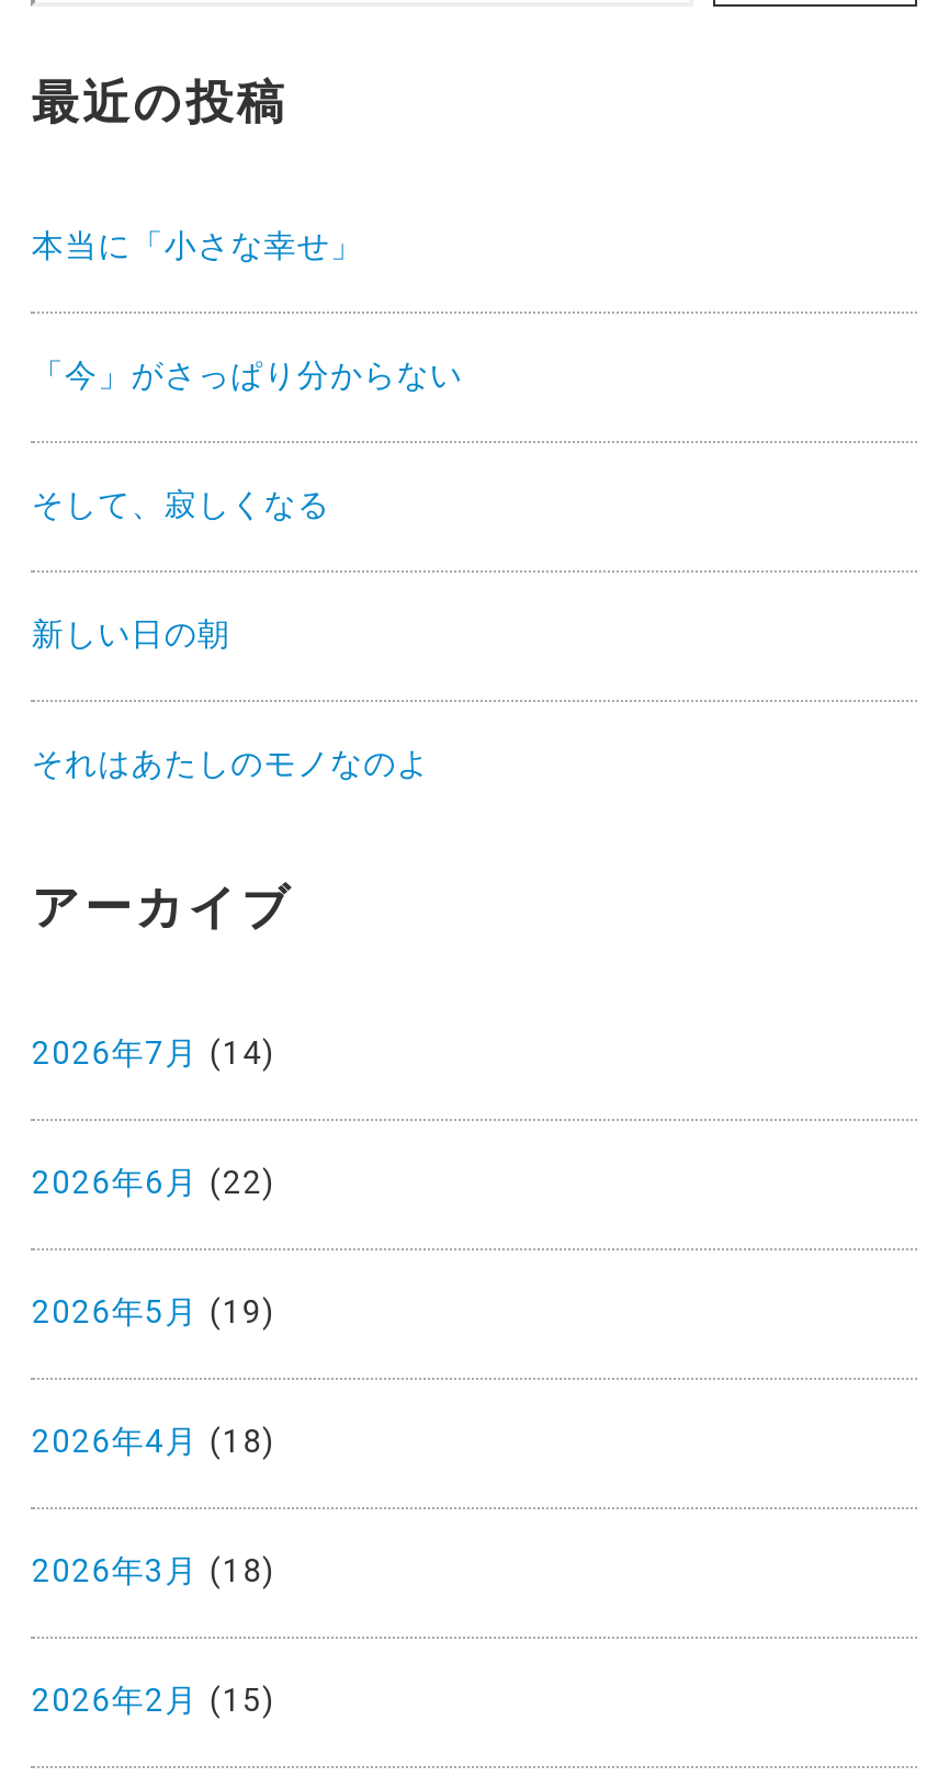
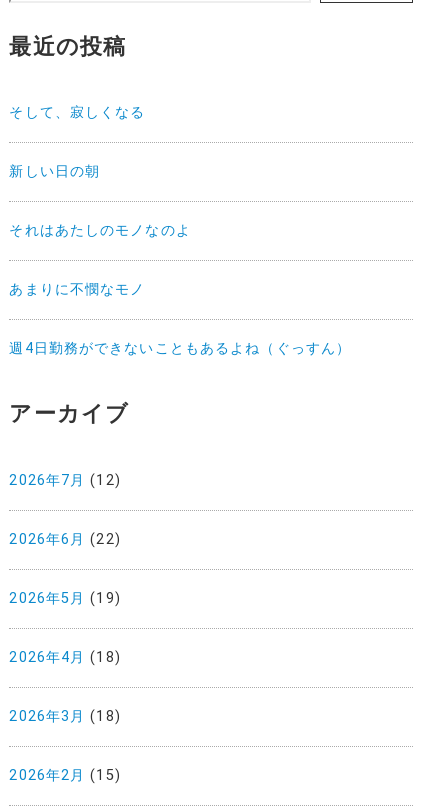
- 本当に「小さな幸せ」
- 「今」がさっぱり分からない

moved up: そして、寂しくなる | 新しい日の朝 | それはあたしのモノなのよ

+ あまりに不憫なモノ
+ 週4日勤務ができないこともあるよね（ぐっすん）

- 2026年7月(14)
+ 2026年7月(12)
